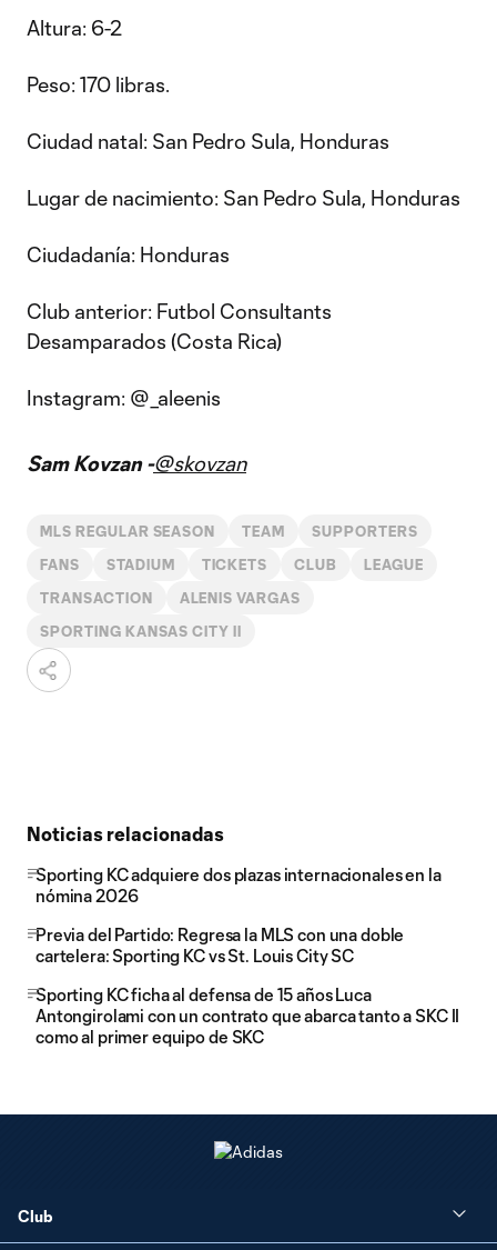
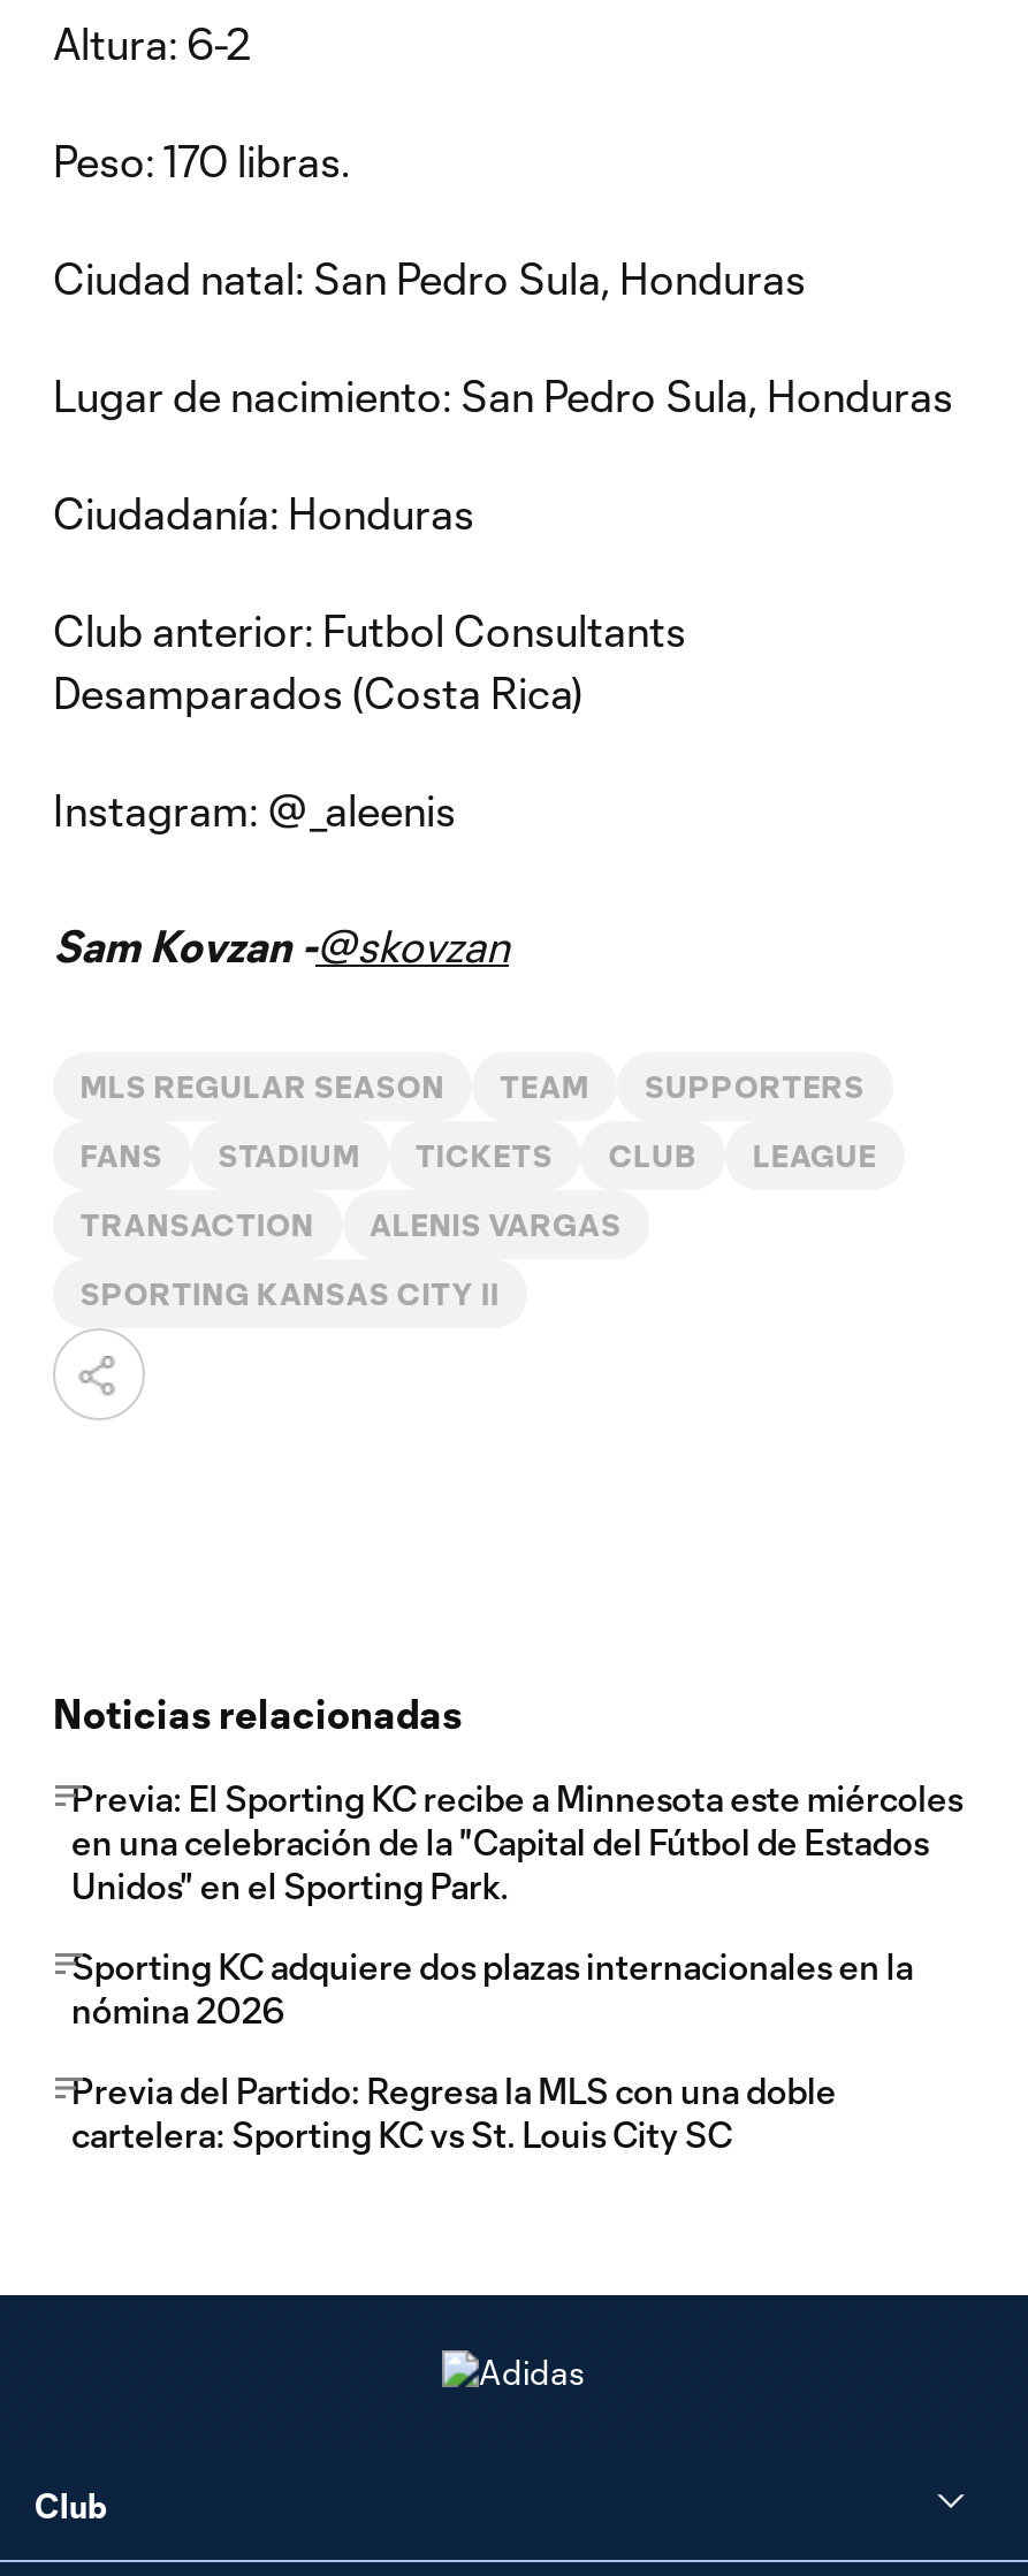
+ Previa: El Sporting KC recibe a Minnesota este miércoles
+ en una celebración de la "Capital del Fútbol de Estados
+ Unidos" en el Sporting Park.

moved down: Sporting KC adquiere dos plazas internacionales en la | nómina 2026 | Previa del Partido: Regresa la MLS con una doble | cartelera: Sporting KC vs St. Louis City SC

- Sporting KC ficha al defensa de 15 años Luca
- Antongirolami con un contrato que abarca tanto a SKC II
- como al primer equipo de SKC
